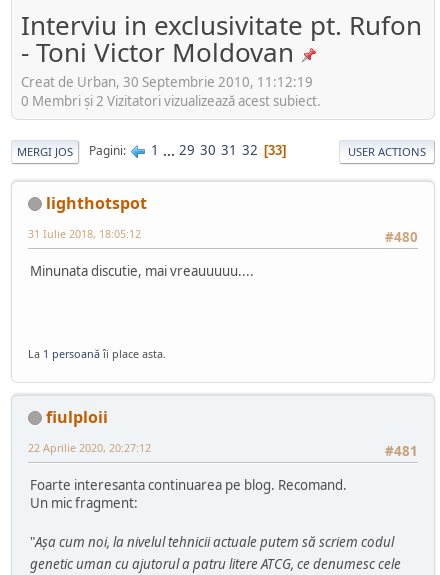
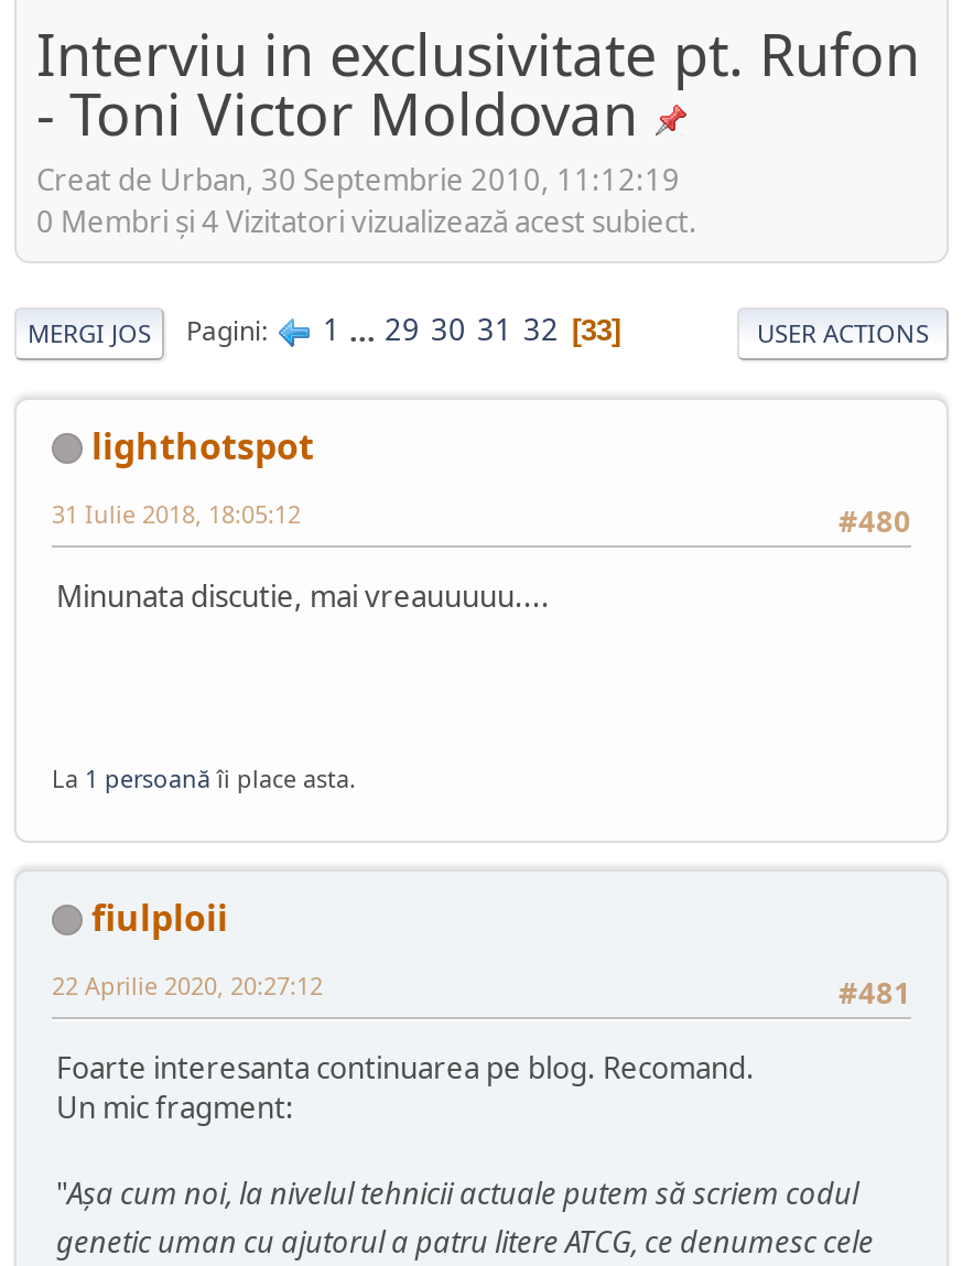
- 0 Membri şi 2 Vizitatori vizualizează acest subiect.
+ 0 Membri şi 4 Vizitatori vizualizează acest subiect.
